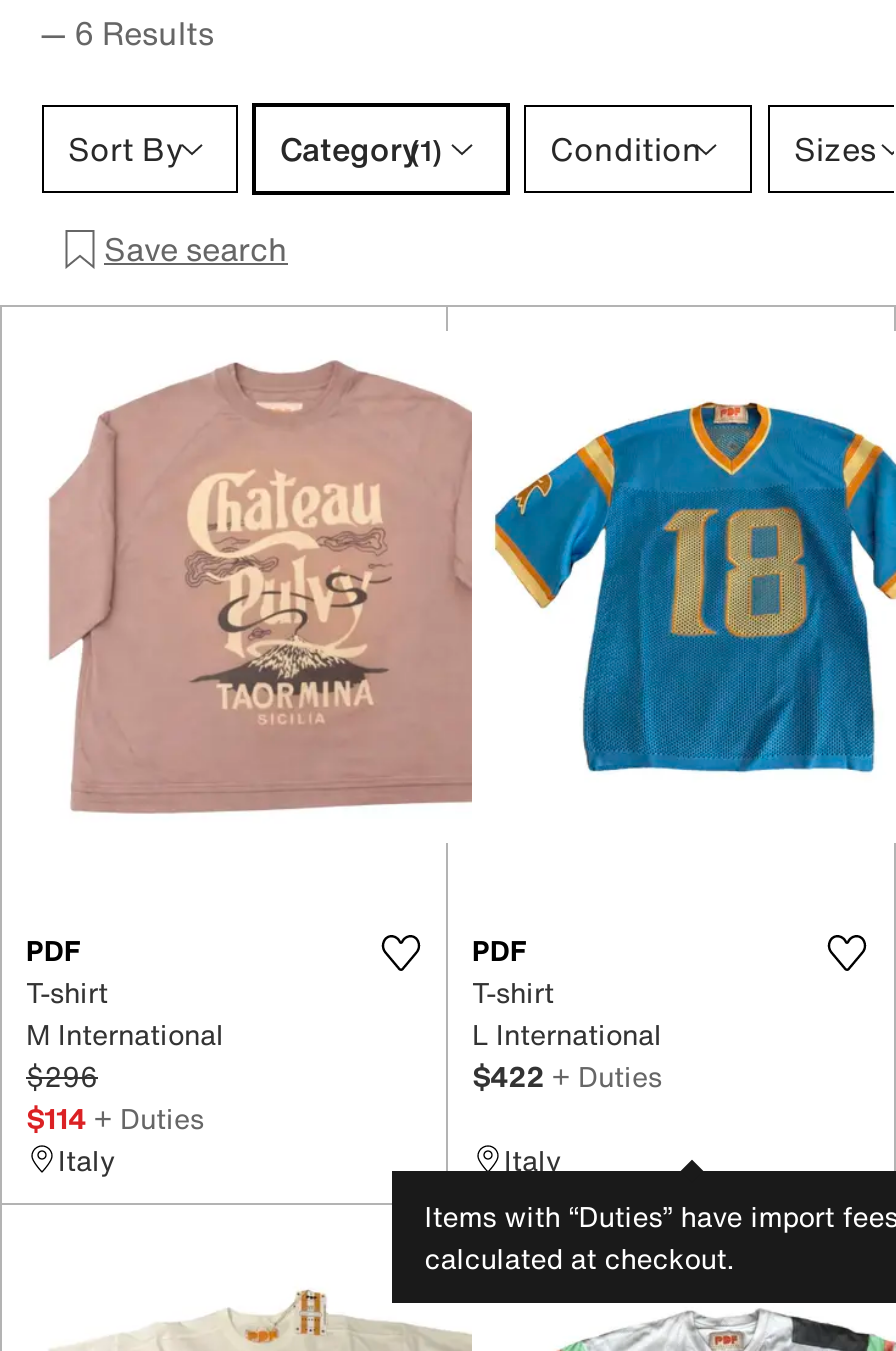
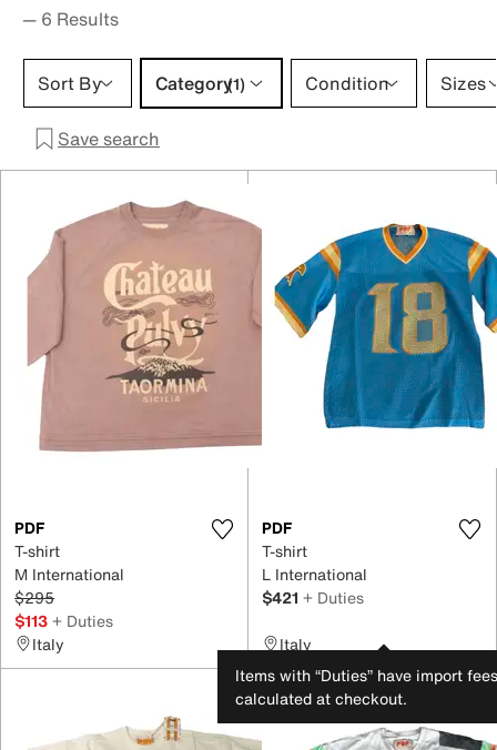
- $296
+ $295

- $422 + Duties
+ $421 + Duties

- $114 + Duties
+ $113 + Duties
